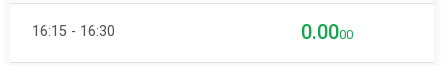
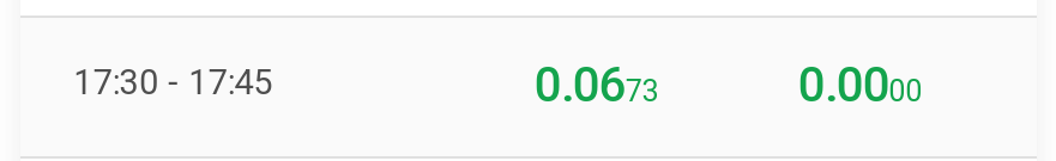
- 16:15 - 16:30
+ 17:30 - 17:45
+ 0.0673
